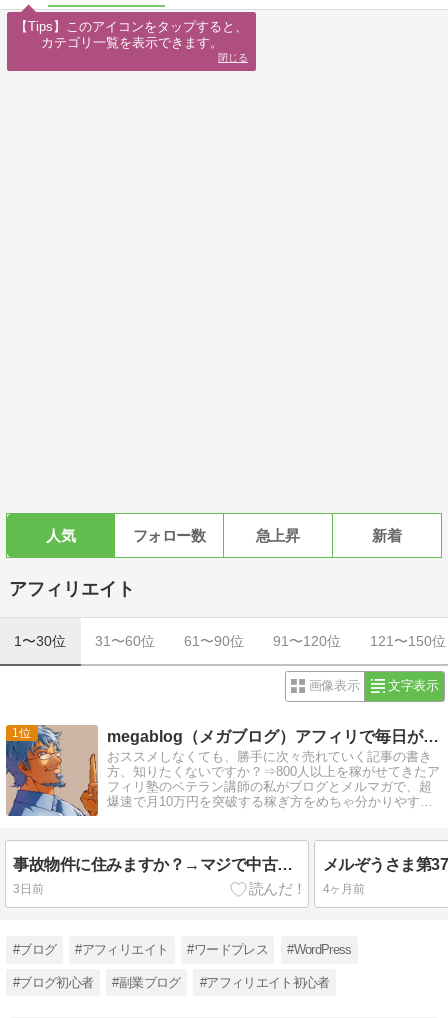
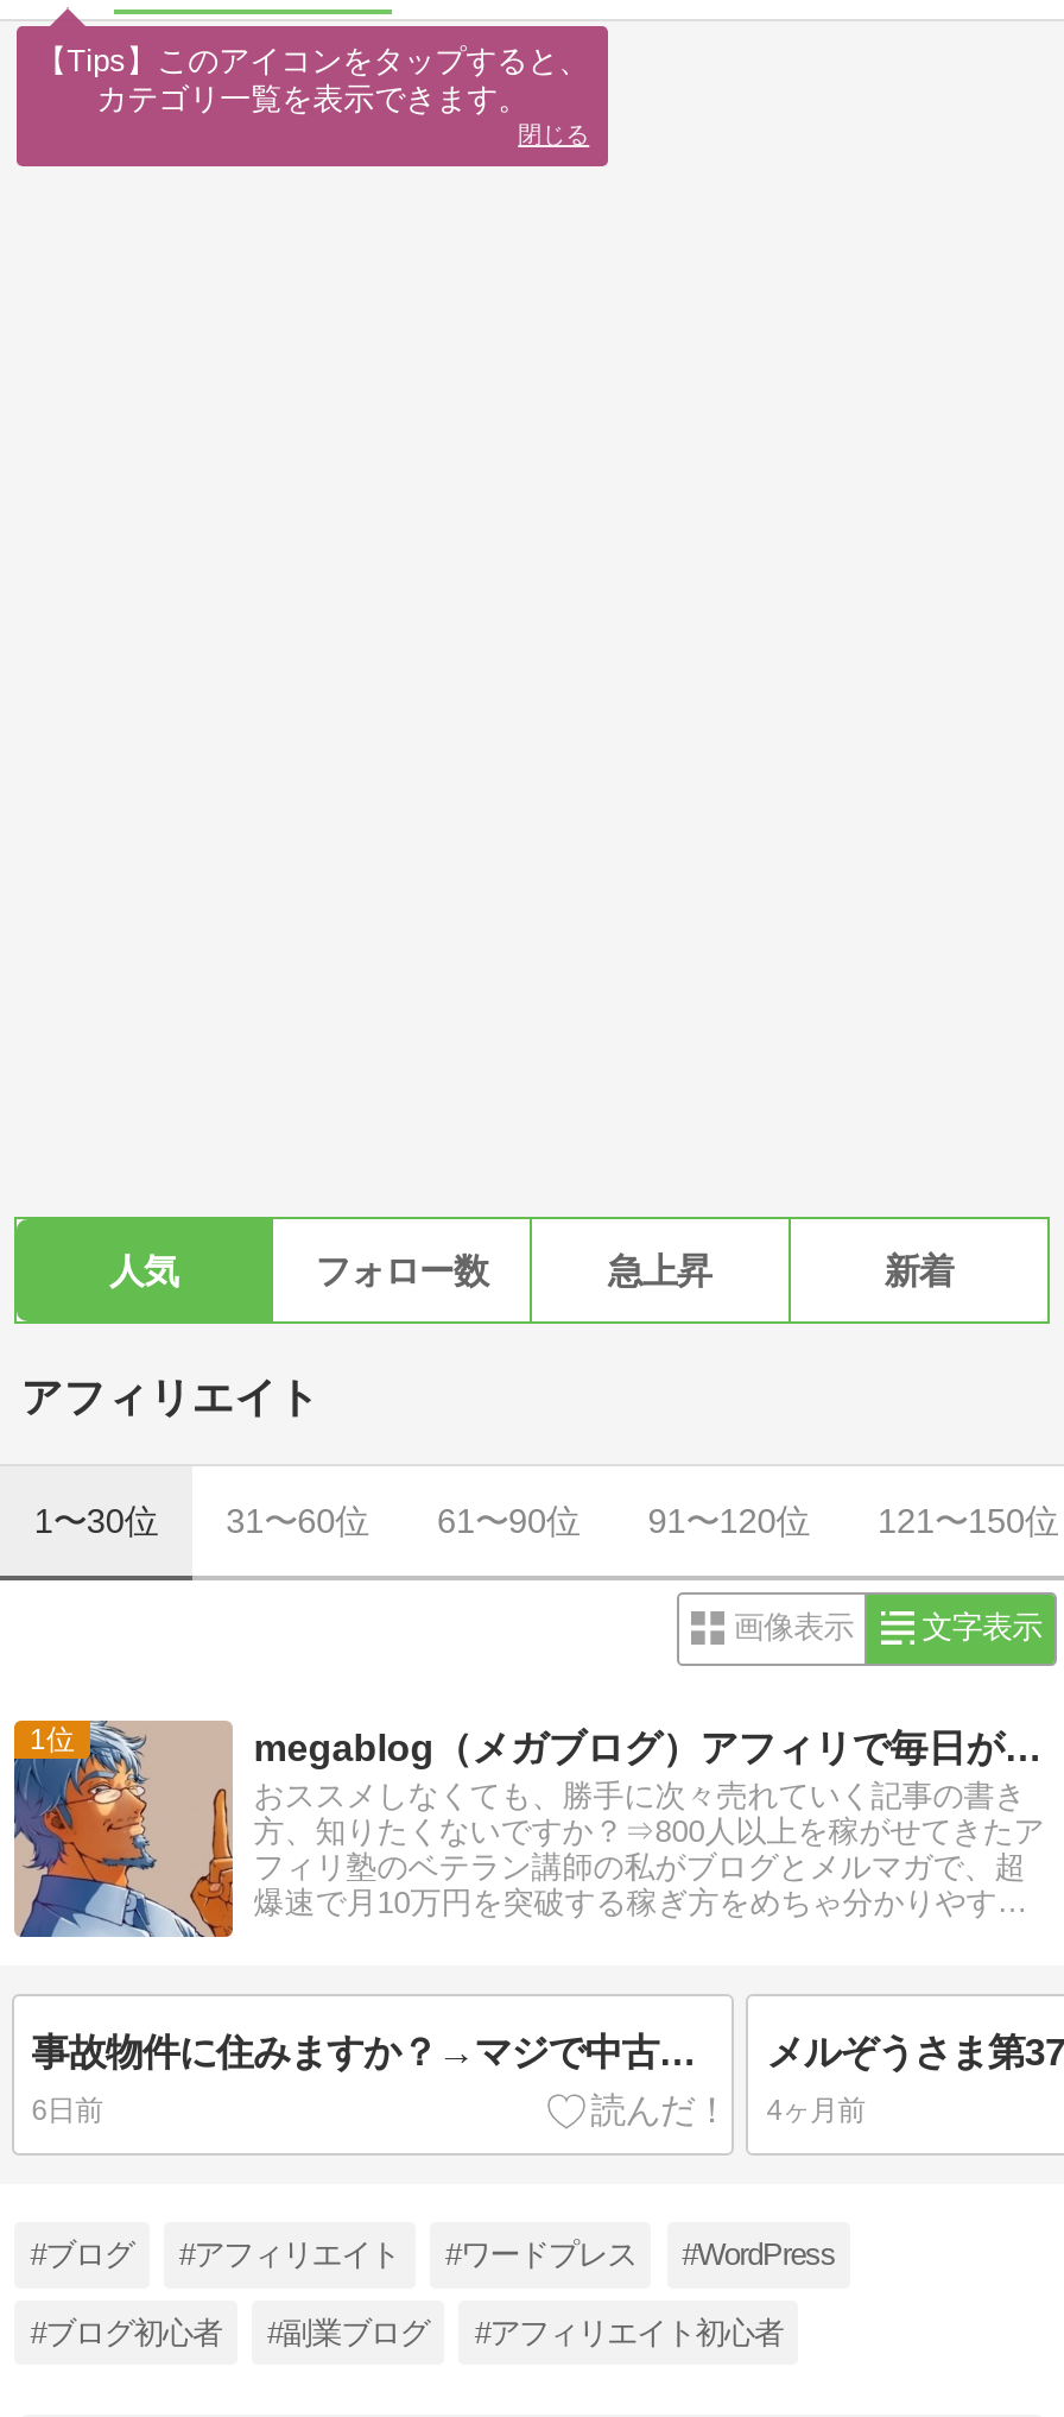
- 3日前
+ 6日前
